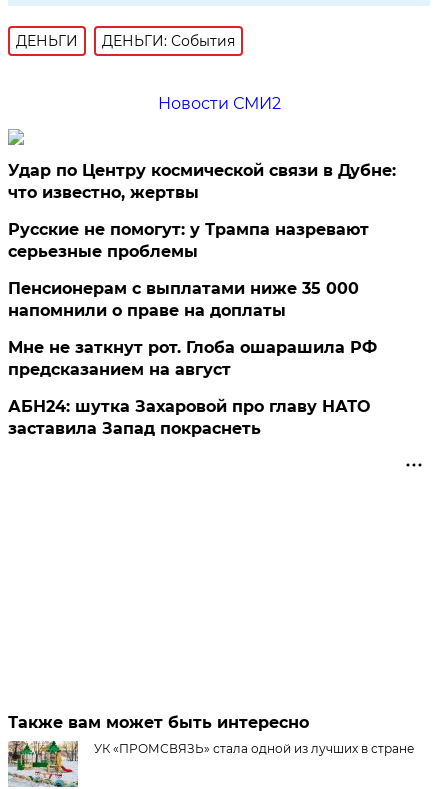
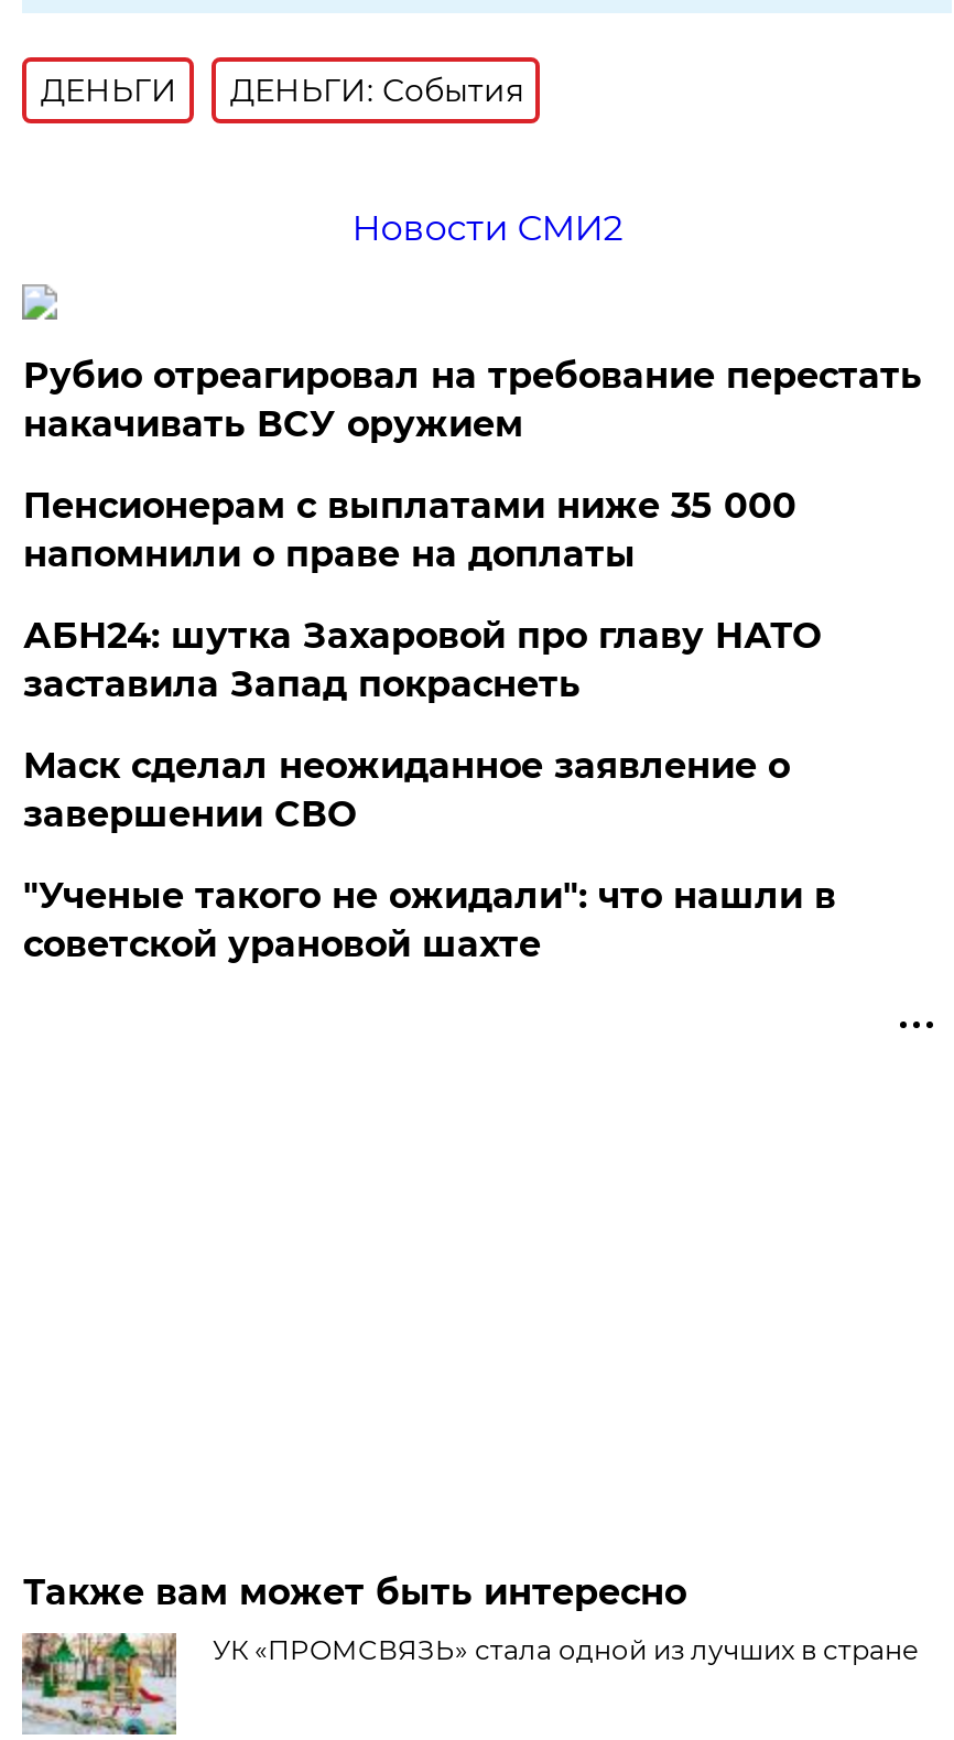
- Удар по Центру космической связи в Дубне:
- что известно, жертвы
- Русские не помогут: у Трампа назревают
- серьезные проблемы
+ Рубио отреагировал на требование перестать
+ накачивать ВСУ оружием

moved up: Пенсионерам с выплатами ниже 35 000 | напомнили о праве на доплаты

- Мне не заткнут рот. Глоба ошарашила РФ
- предсказанием на август

moved up: АБН24: шутка Захаровой про главу НАТО | заставила Запад покраснеть

+ Маск сделал неожиданное заявление о
+ завершении СВО
+ "Ученые такого не ожидали": что нашли в
+ советской урановой шахте
